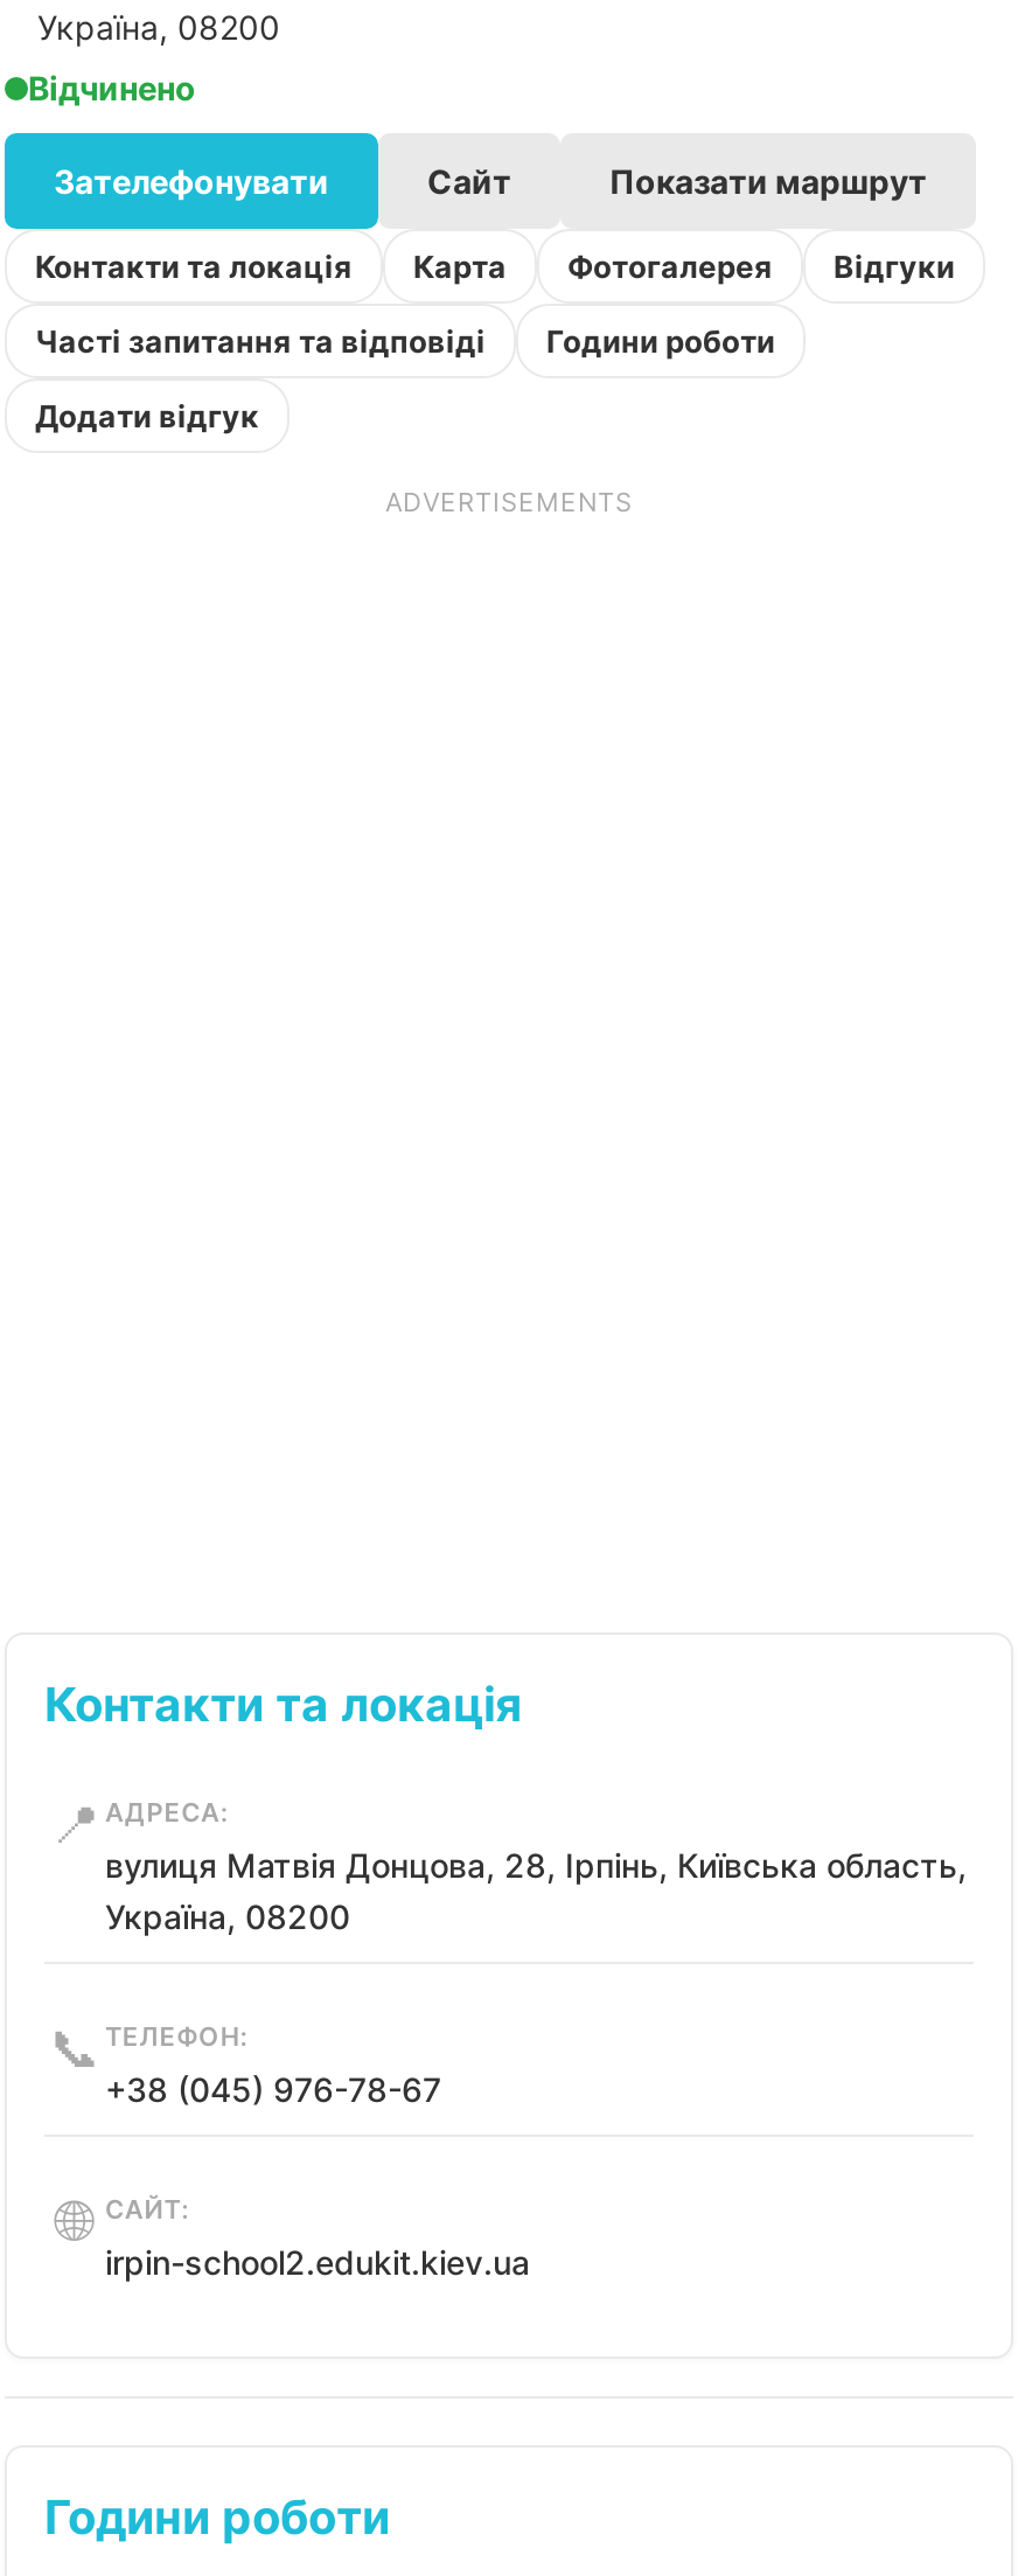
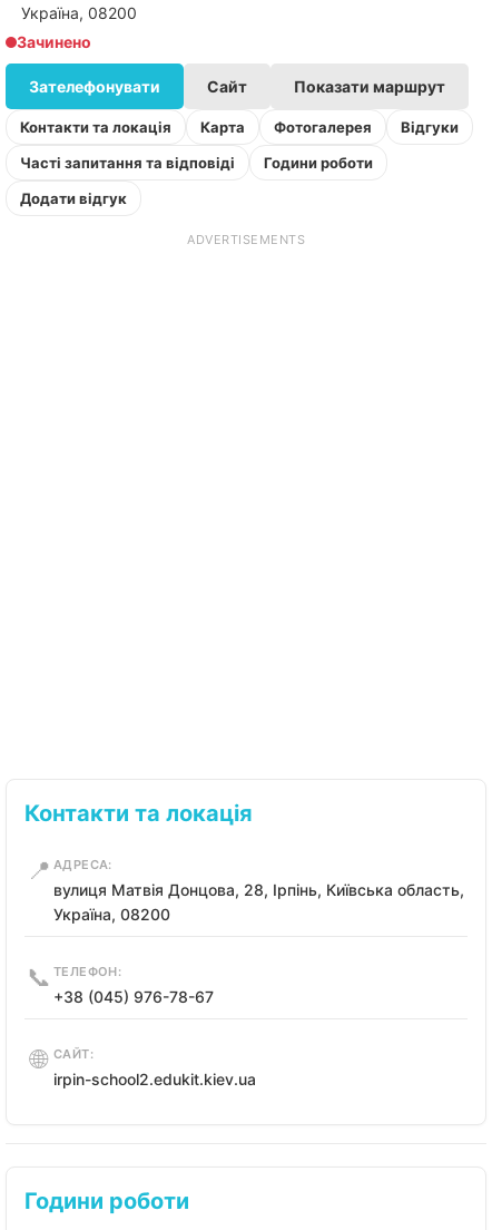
- Відчинено
+ Зачинено
